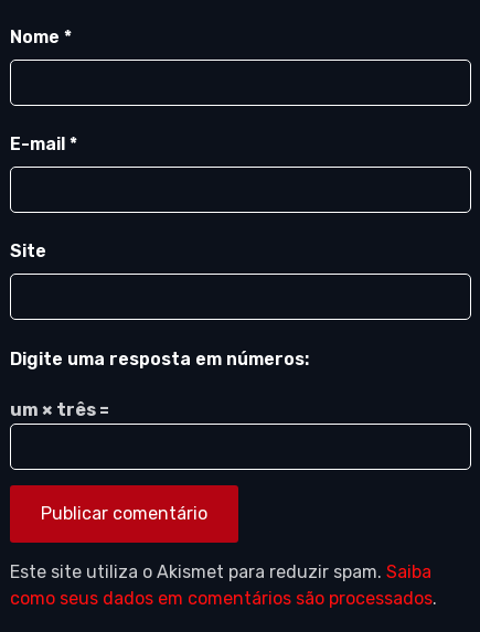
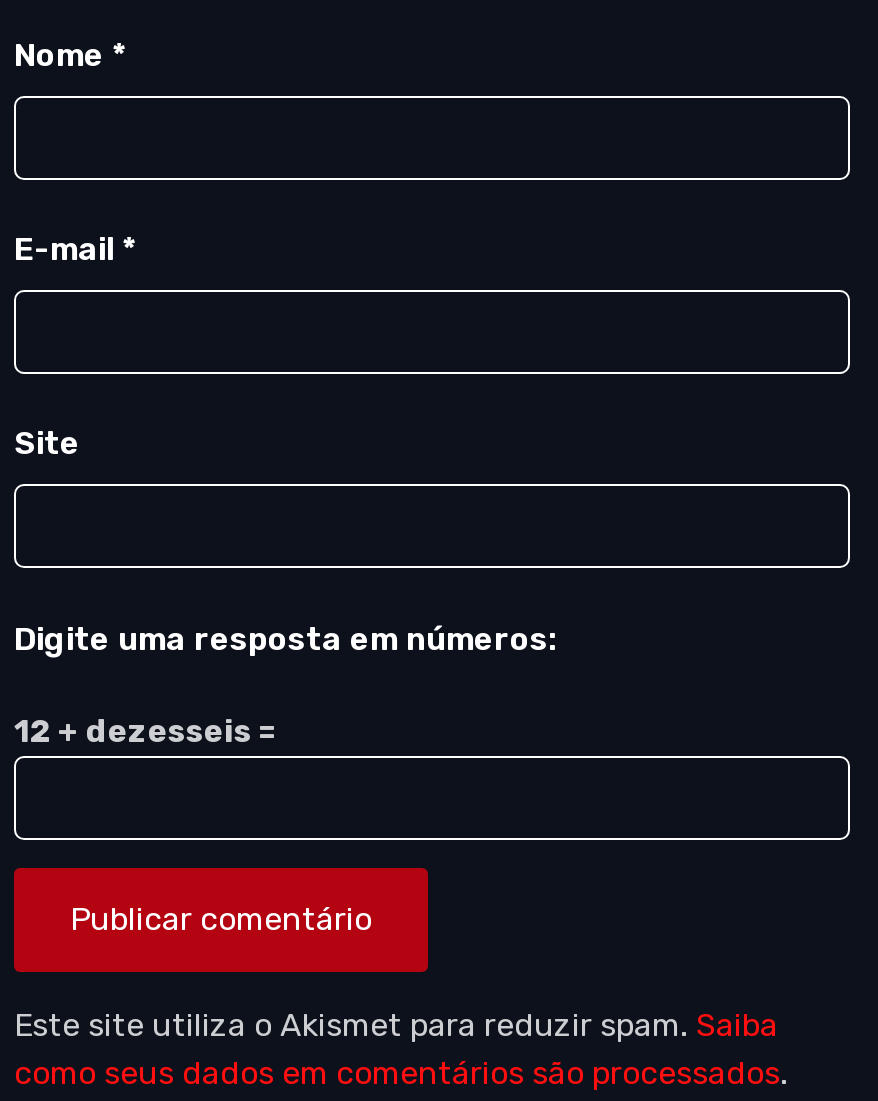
- um × três =
+ 12 + dezesseis =
